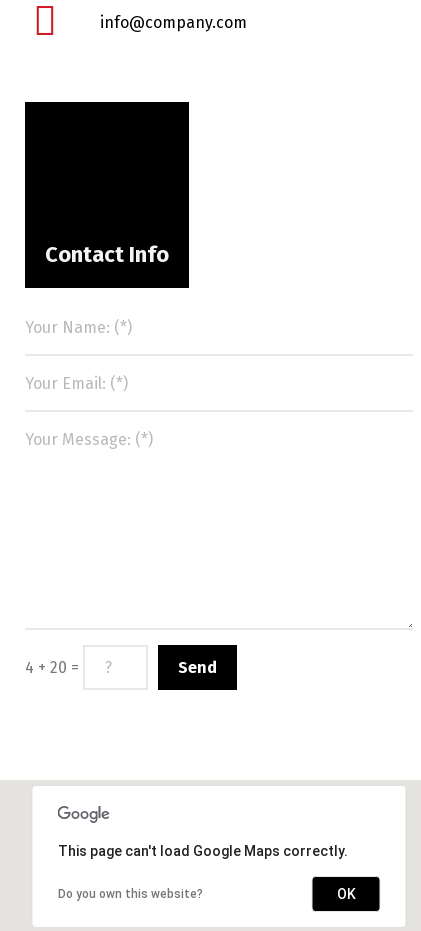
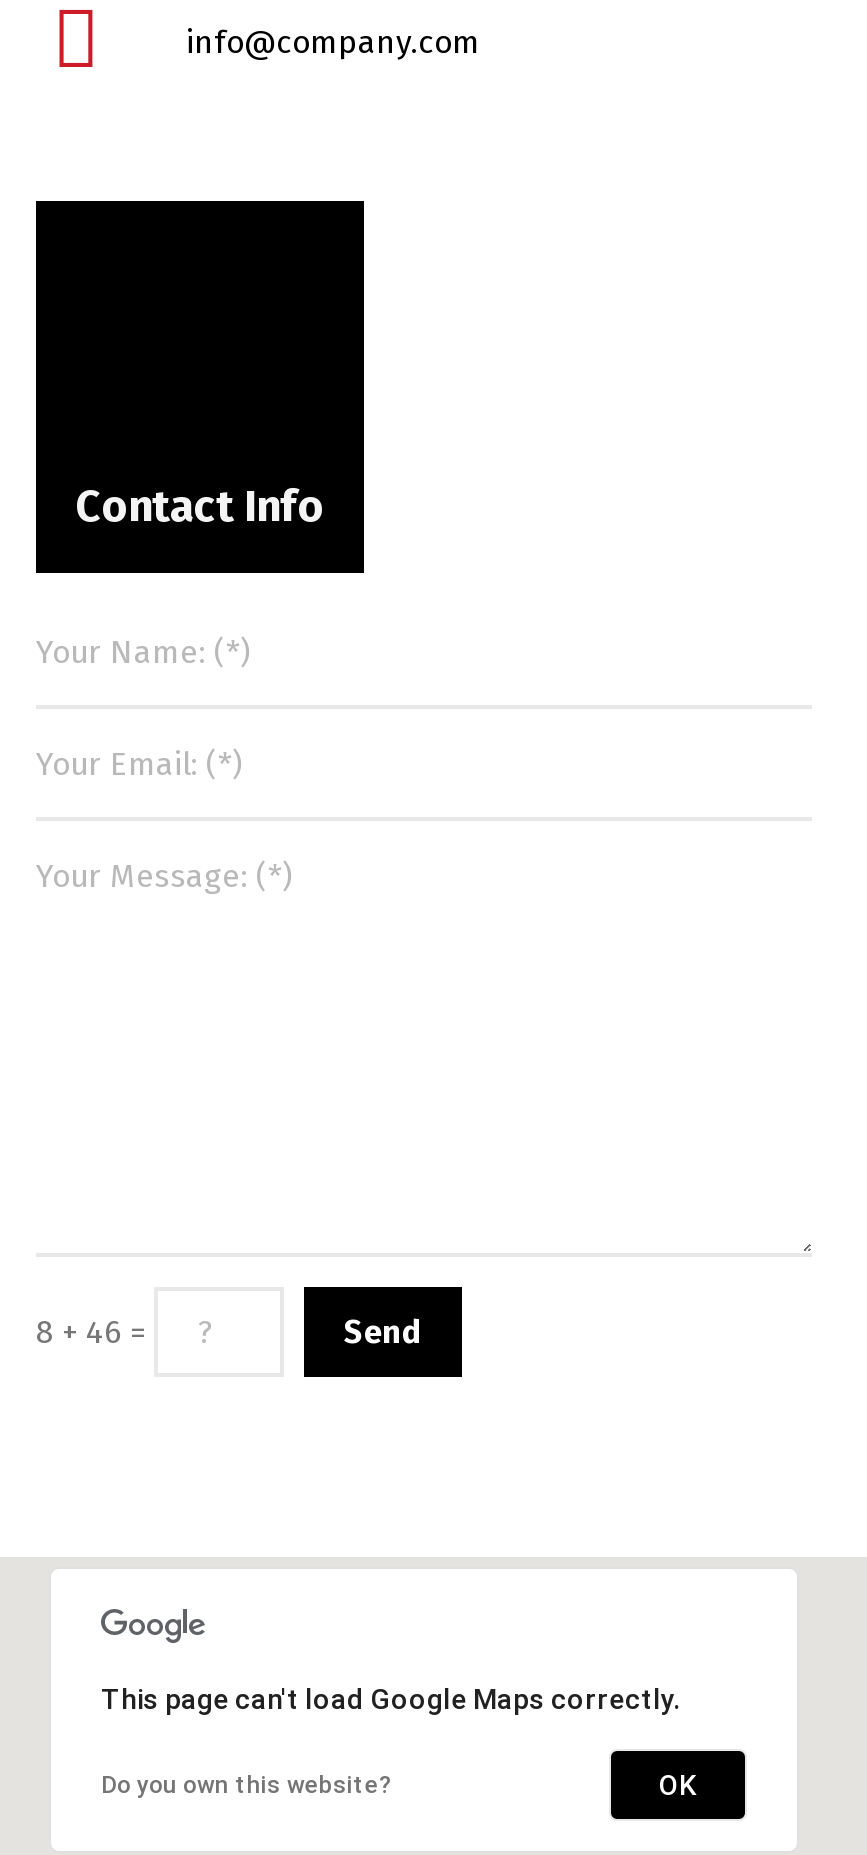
- 4 + 20 =
+ 8 + 46 =
